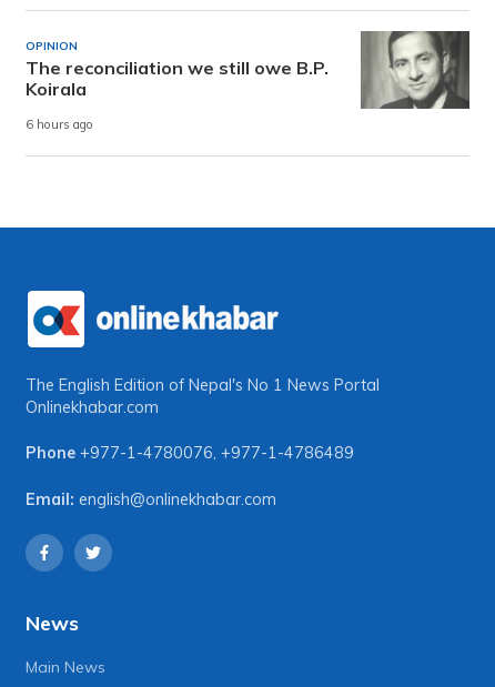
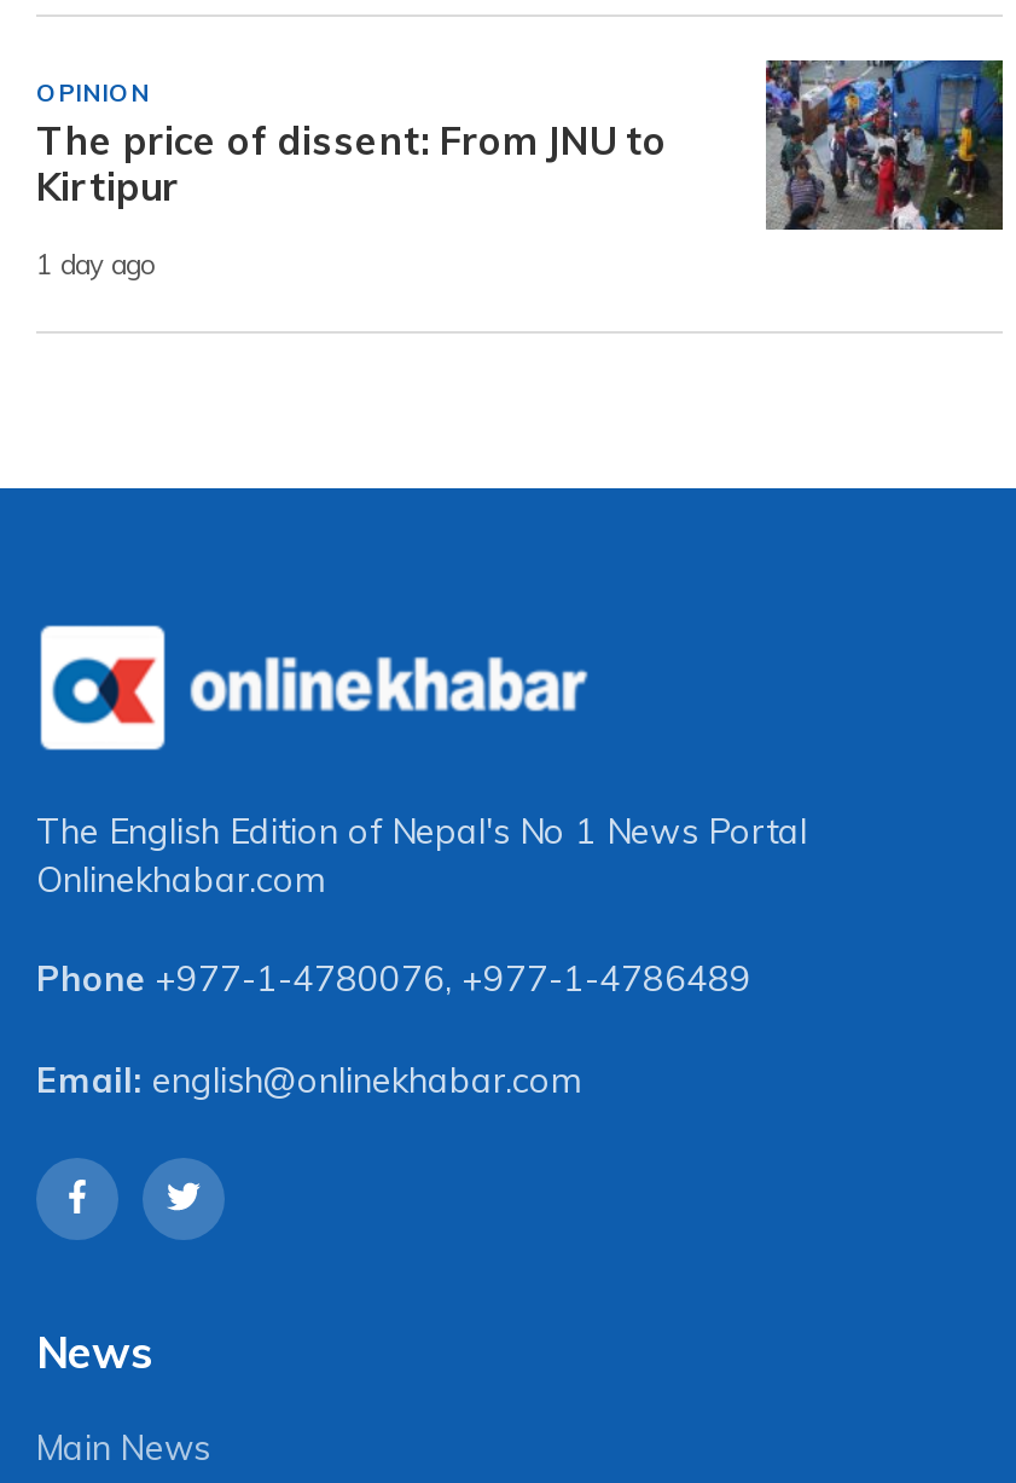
- [image]
+ [image]

- The reconciliation we still owe B.P.
- Koirala
+ The price of dissent: From JNU to
+ Kirtipur

- 6 hours ago
+ 1 day ago
